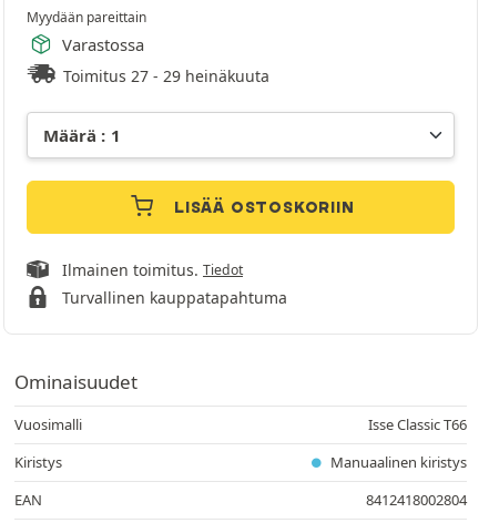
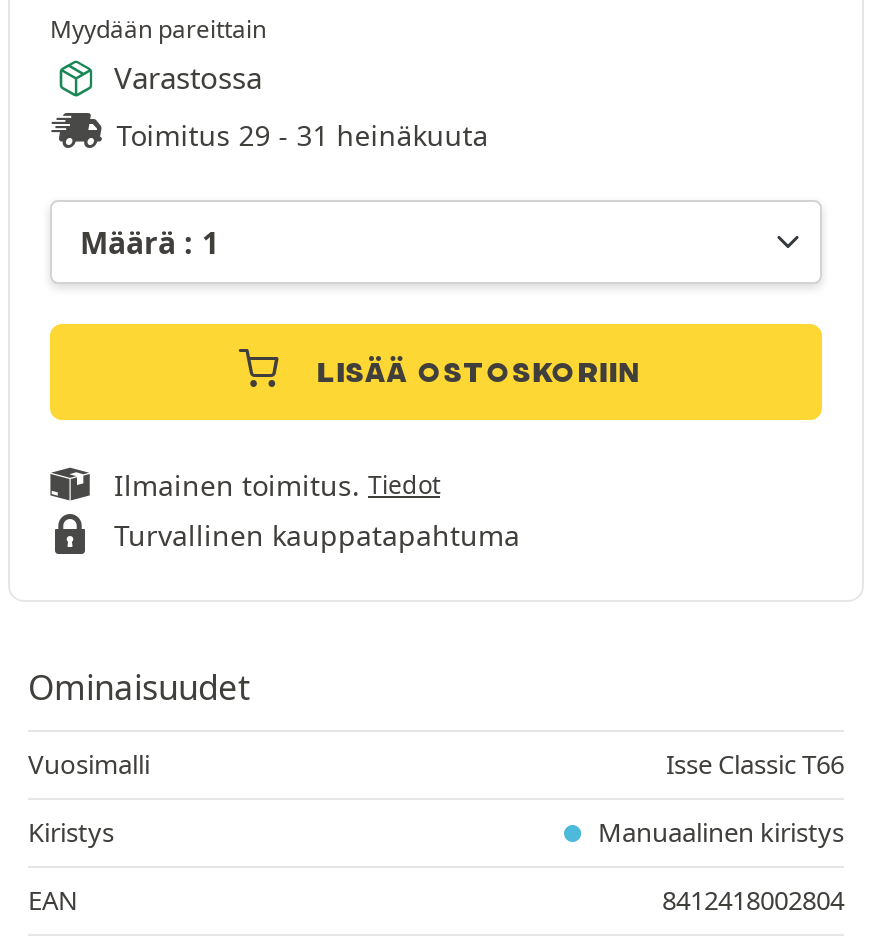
- Toimitus 27 - 29 heinäkuuta
+ Toimitus 29 - 31 heinäkuuta
